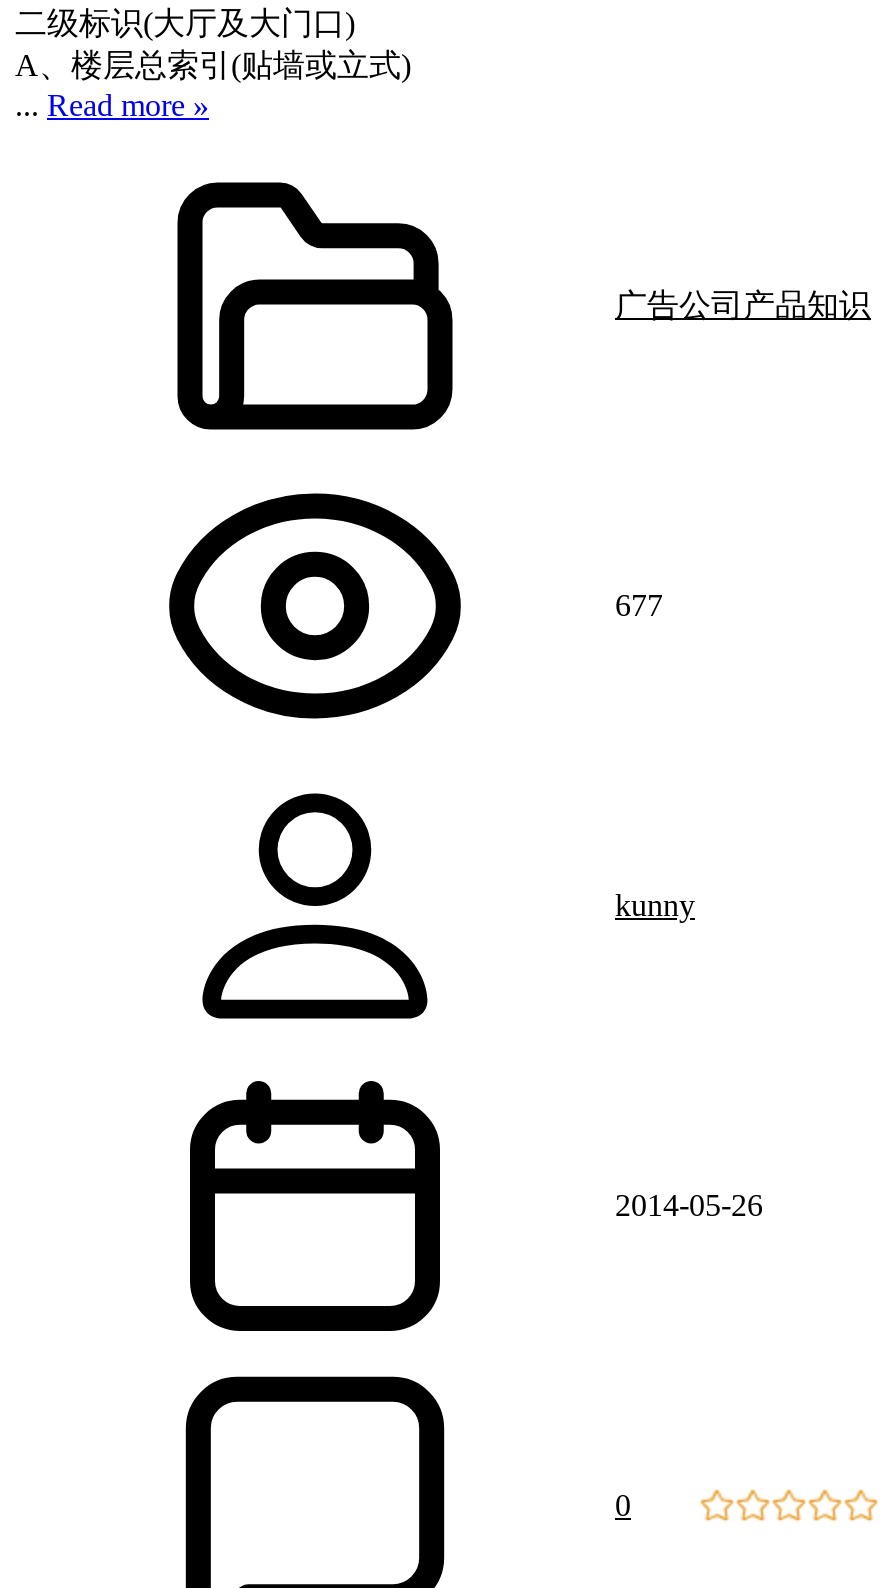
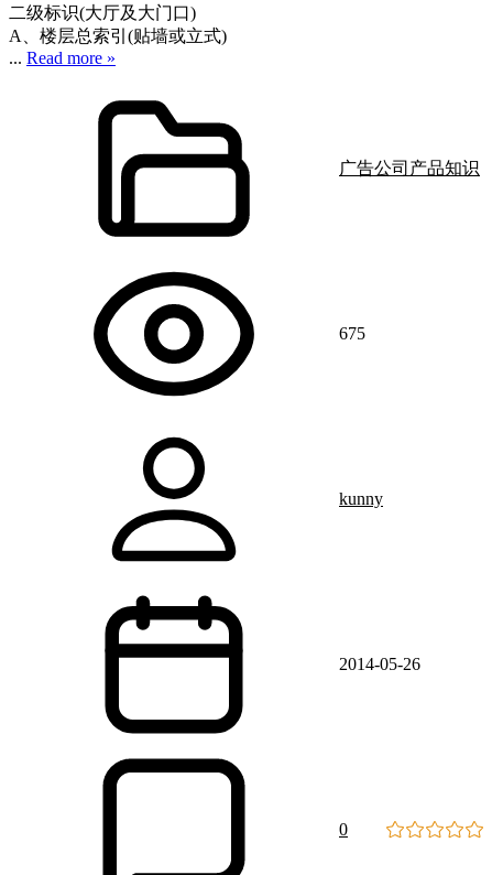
- 677
+ 675
